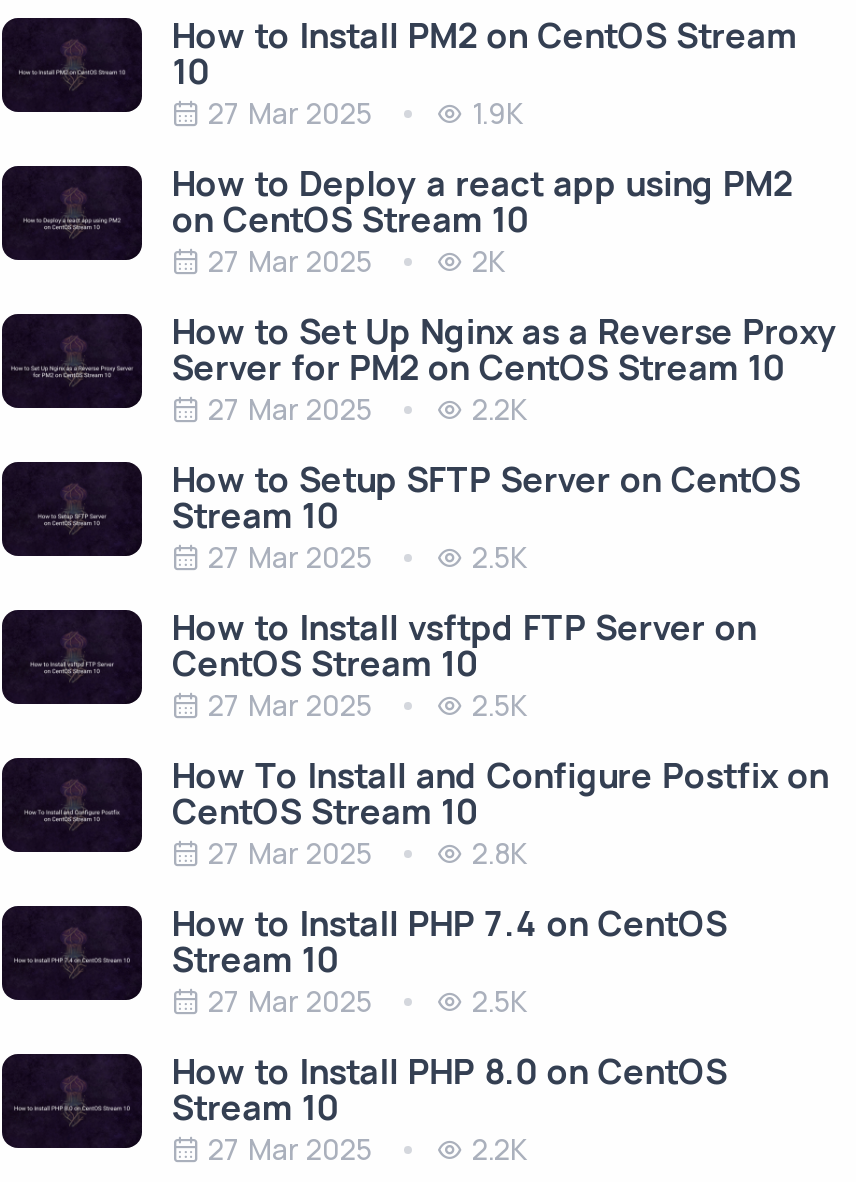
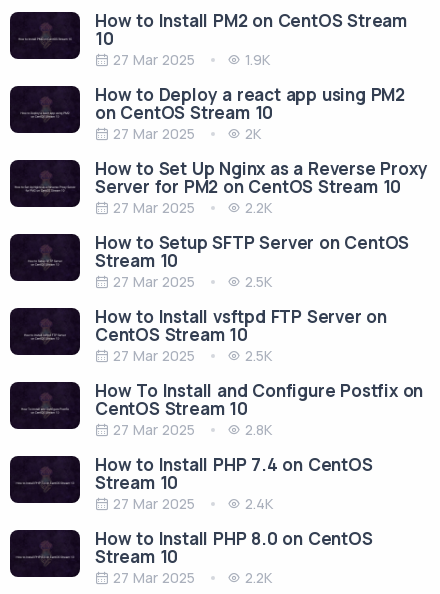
- 2.5K
+ 2.4K
